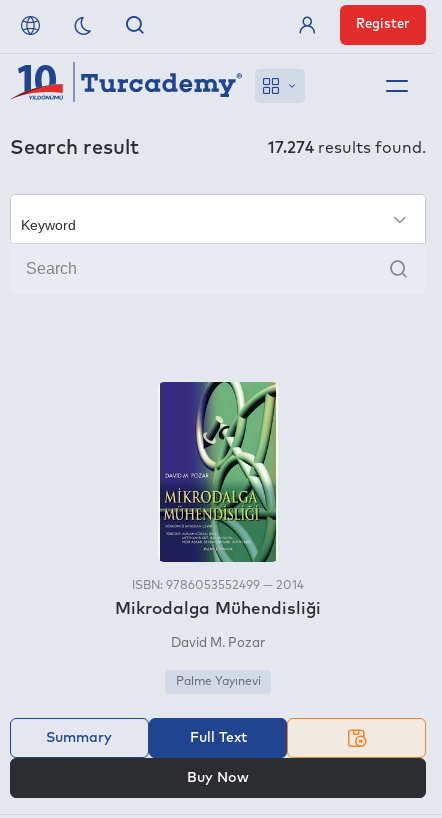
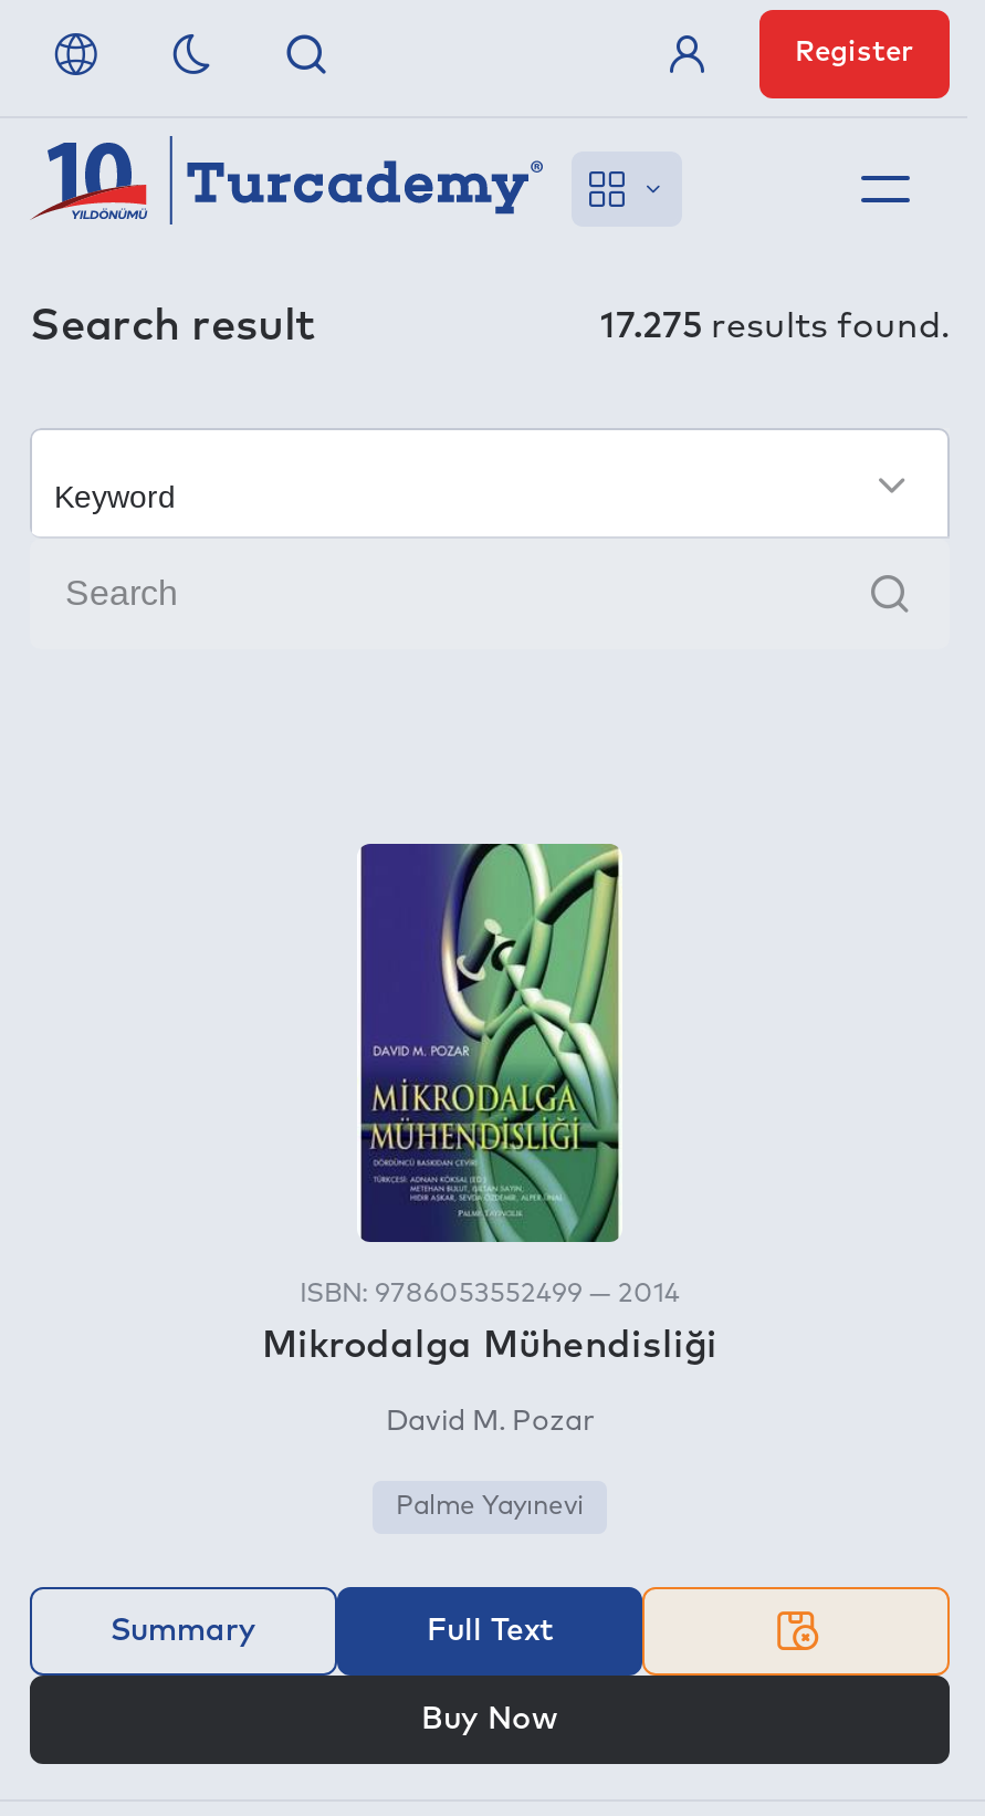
- 17.274 results found.
+ 17.275 results found.
